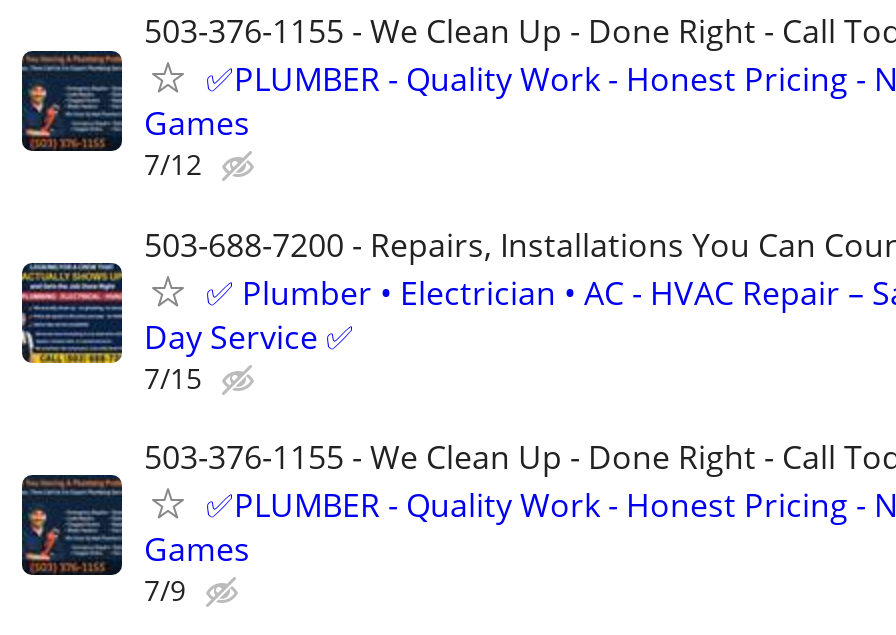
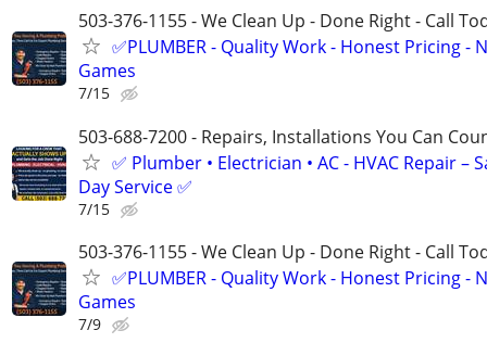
- 7/12
+ 7/15
